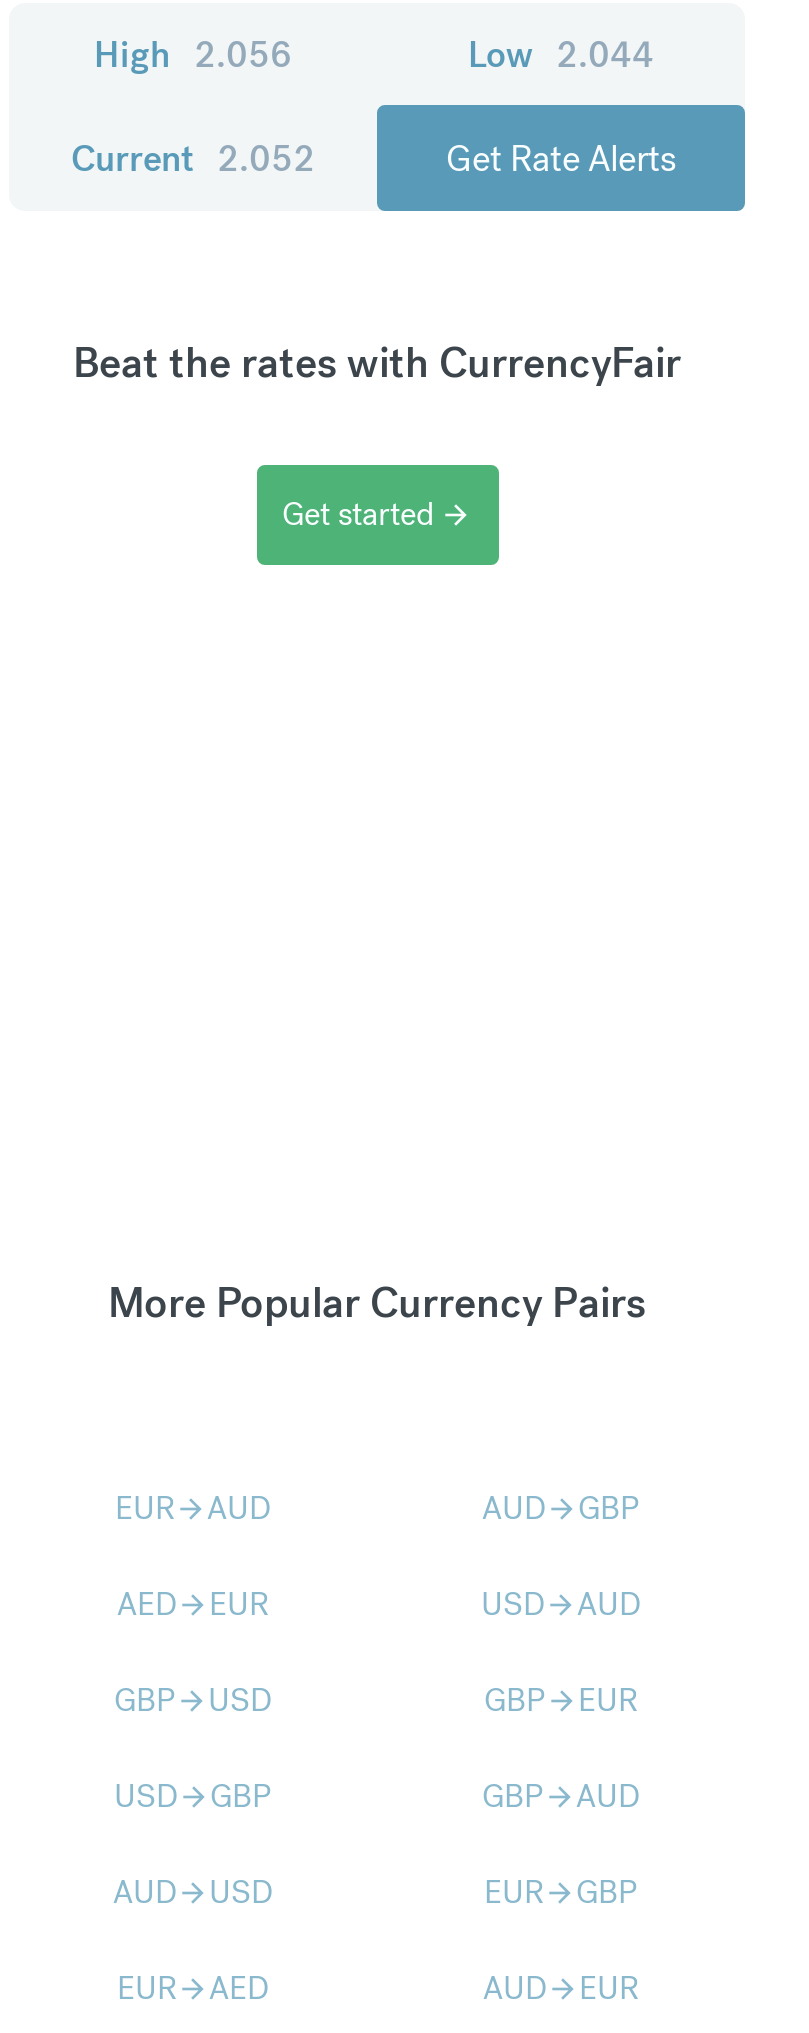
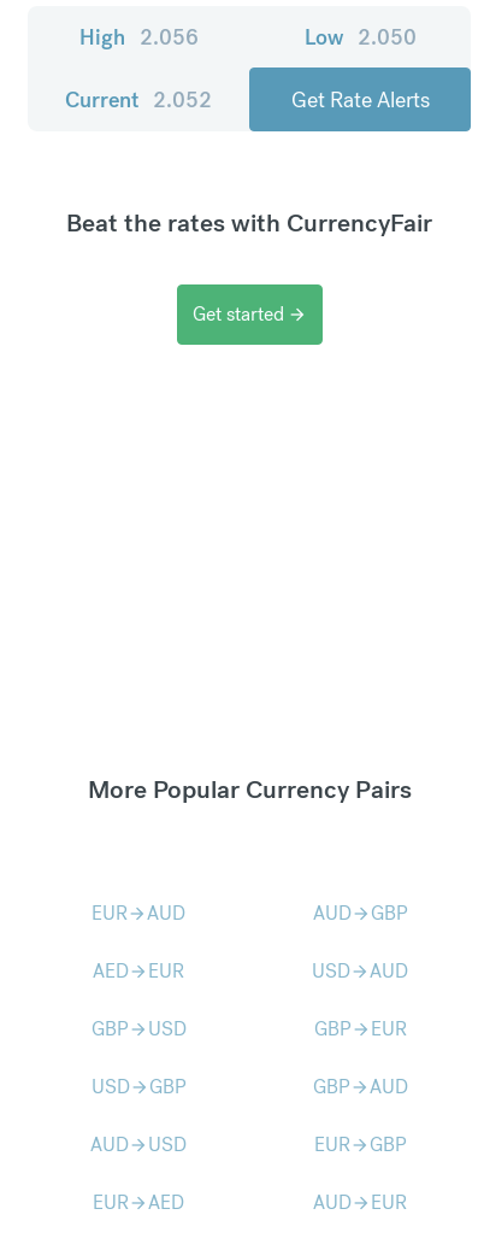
- Low 2.044
+ Low 2.050
